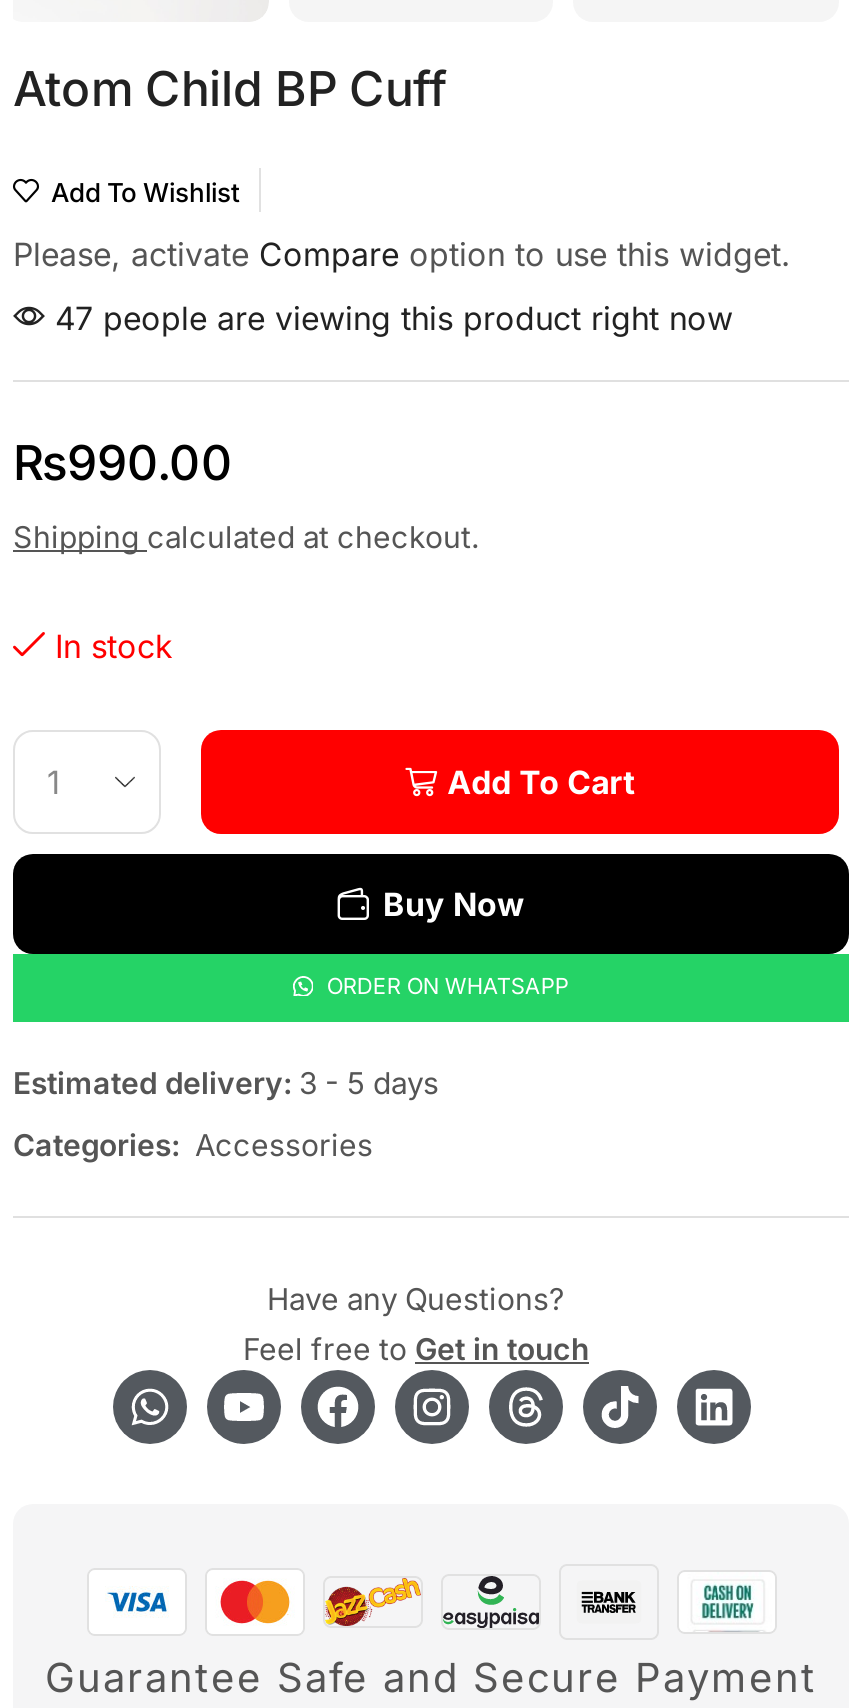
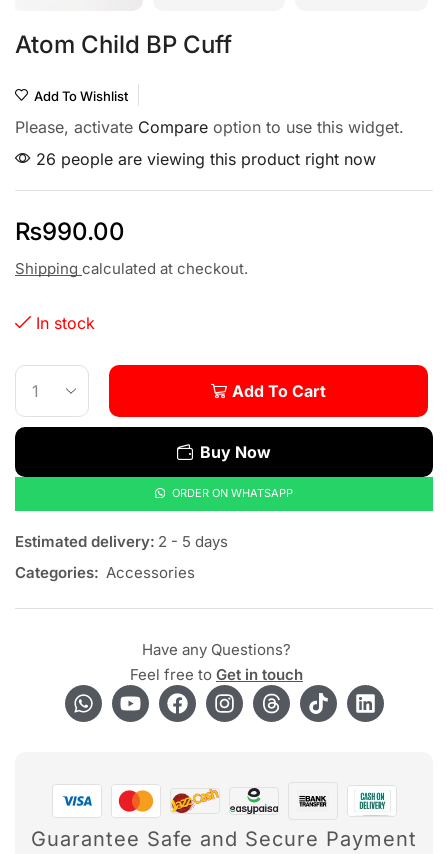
- 47 people are viewing this product right now
+ 26 people are viewing this product right now

- Estimated delivery: 3 - 5 days
+ Estimated delivery: 2 - 5 days
